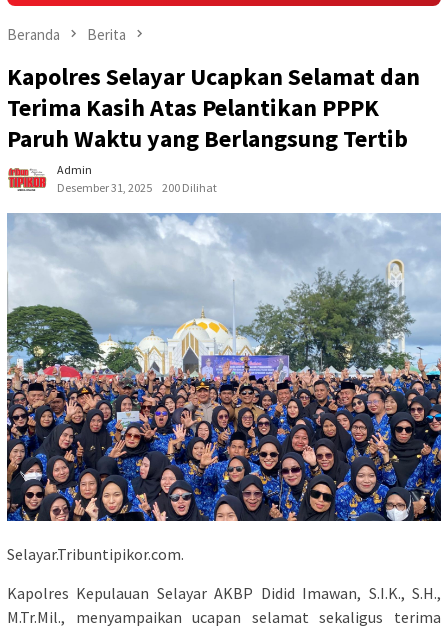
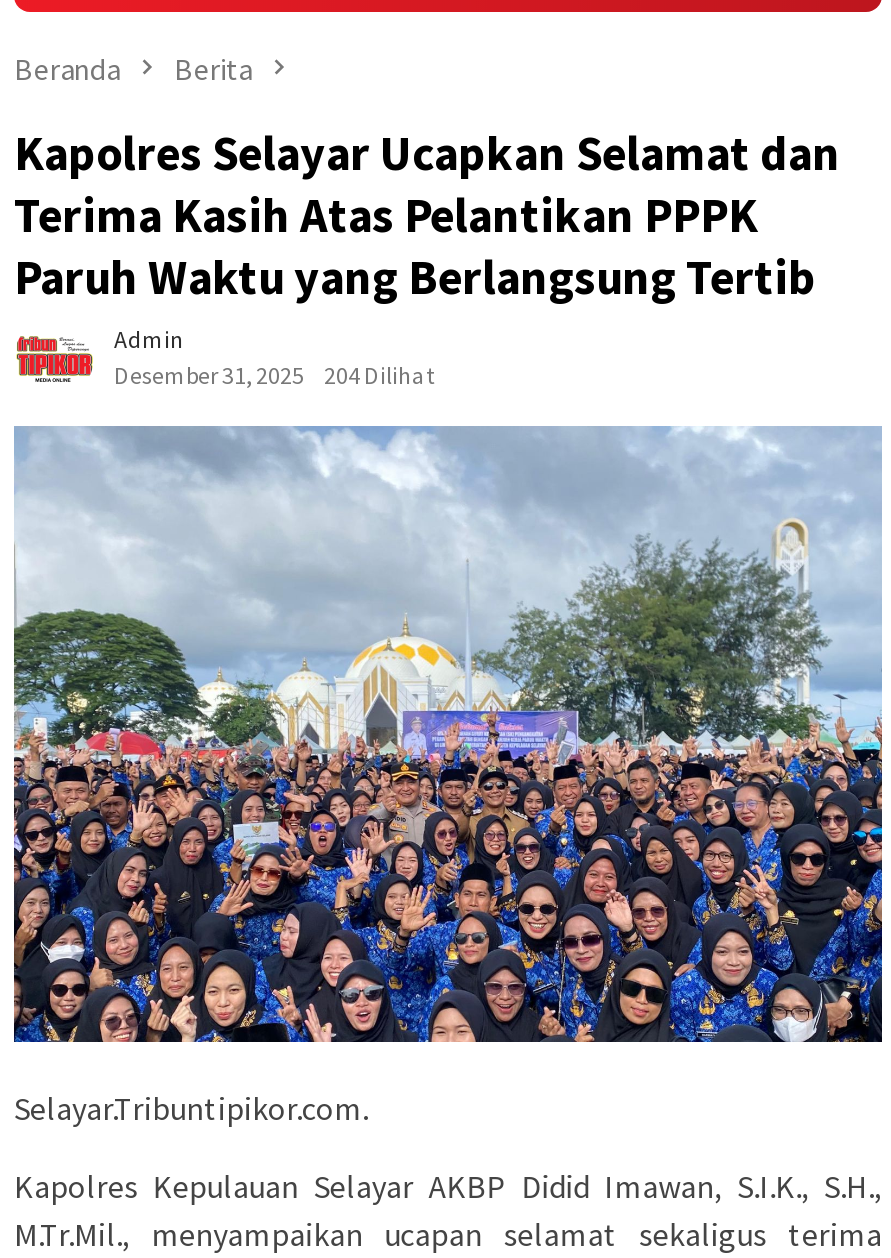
- Desember 31, 2025 200 Dilihat
+ Desember 31, 2025 204 Dilihat
